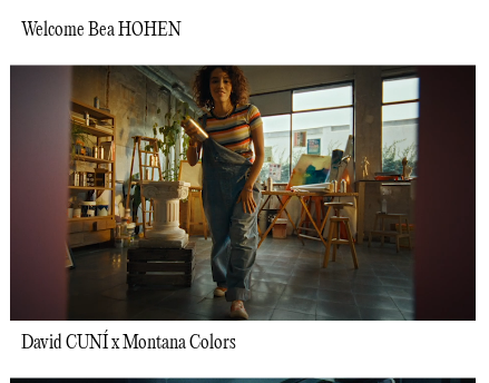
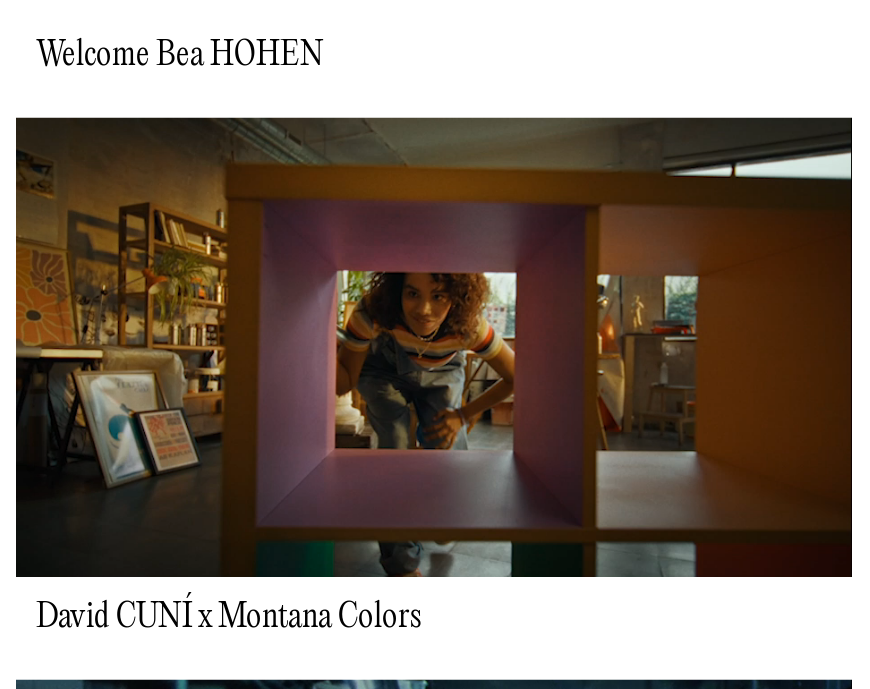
- [image]
+ [image]
